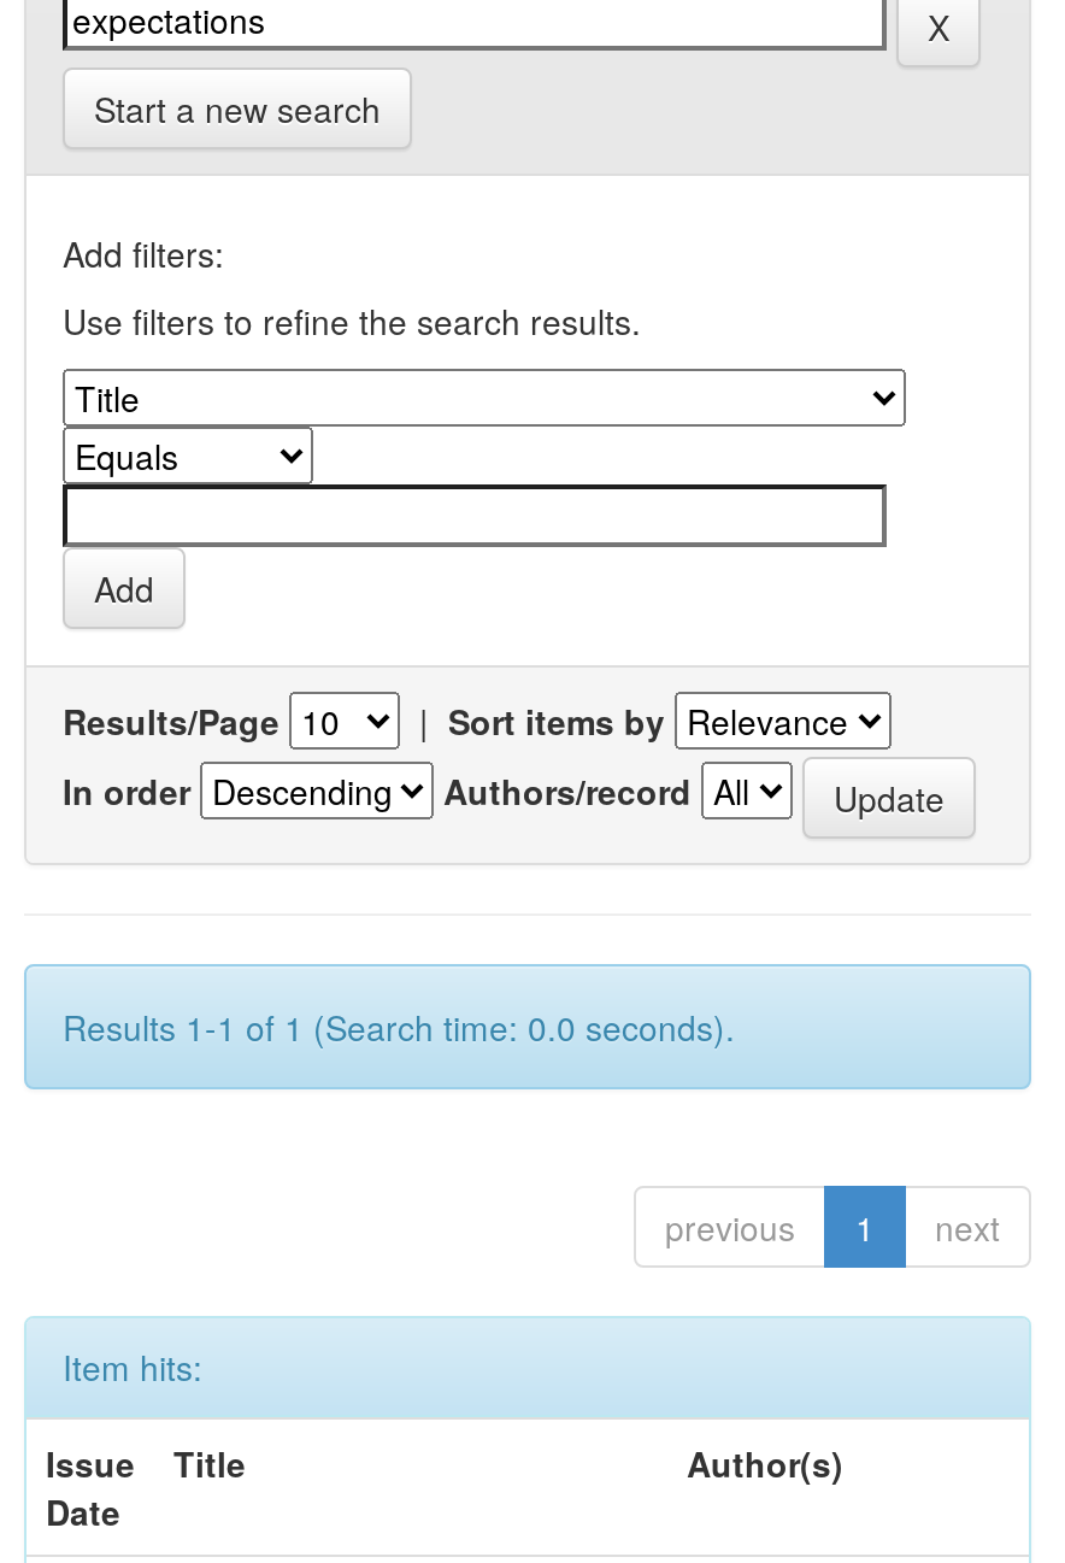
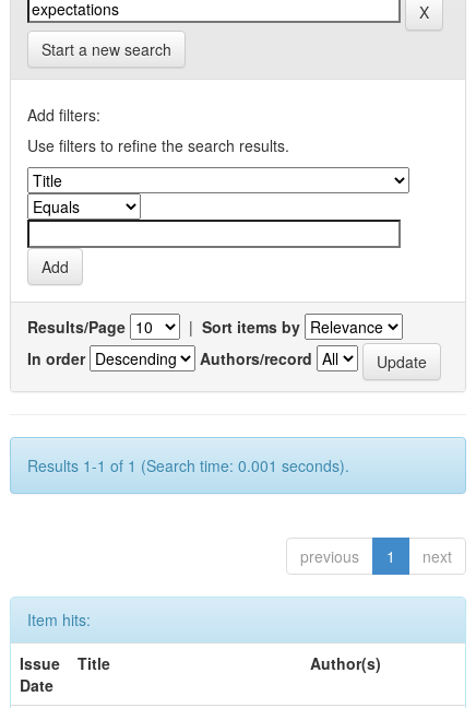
- Results 1-1 of 1 (Search time: 0.0 seconds).
+ Results 1-1 of 1 (Search time: 0.001 seconds).
